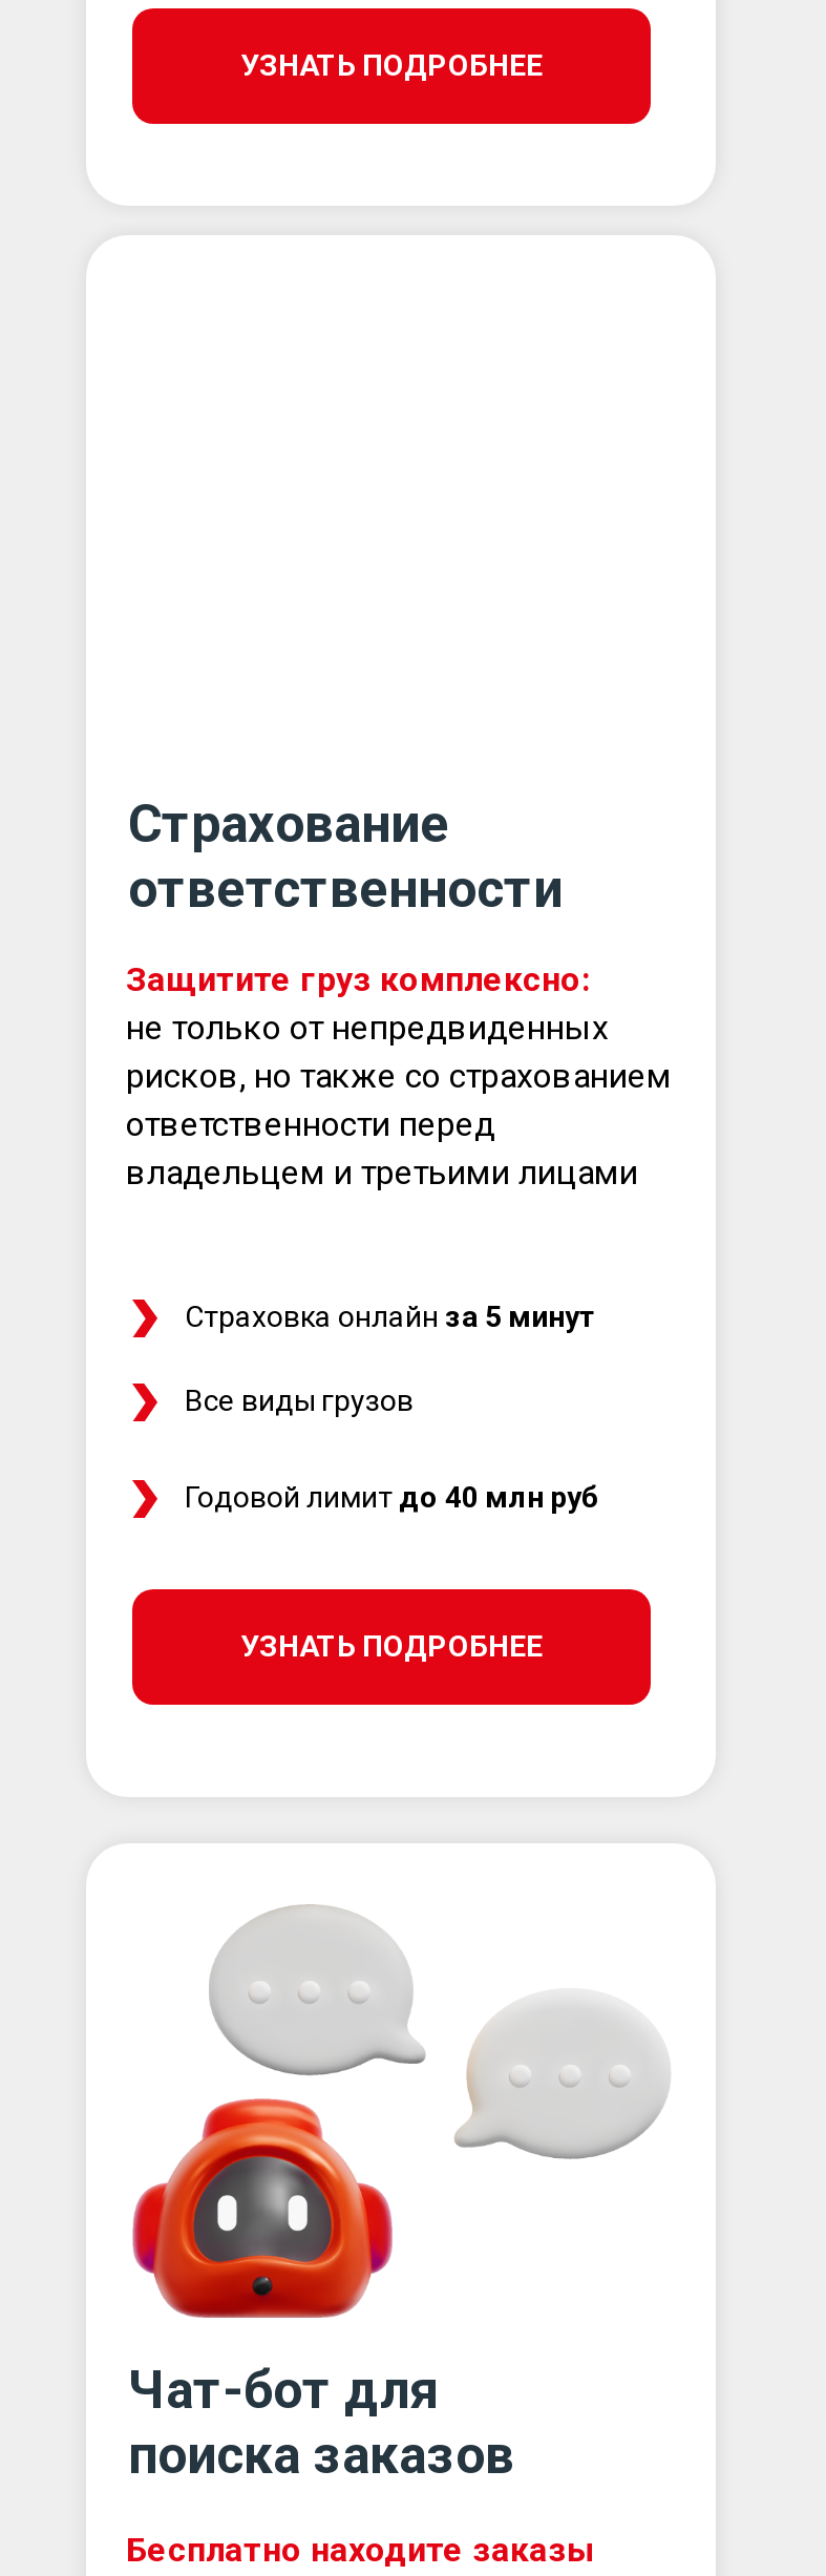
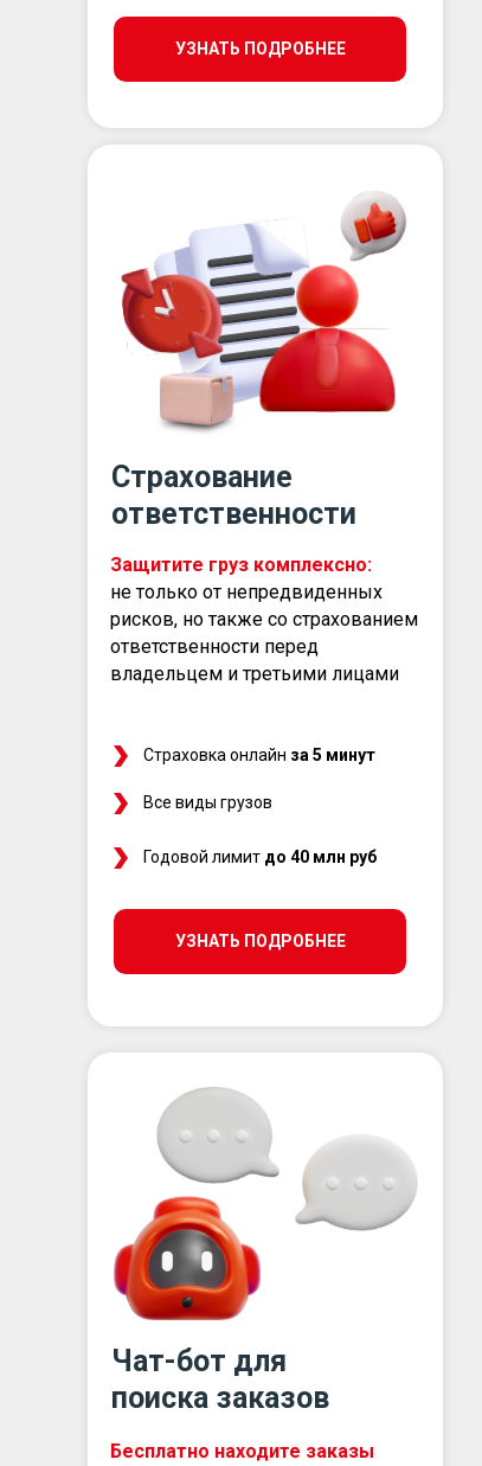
+ [image]
